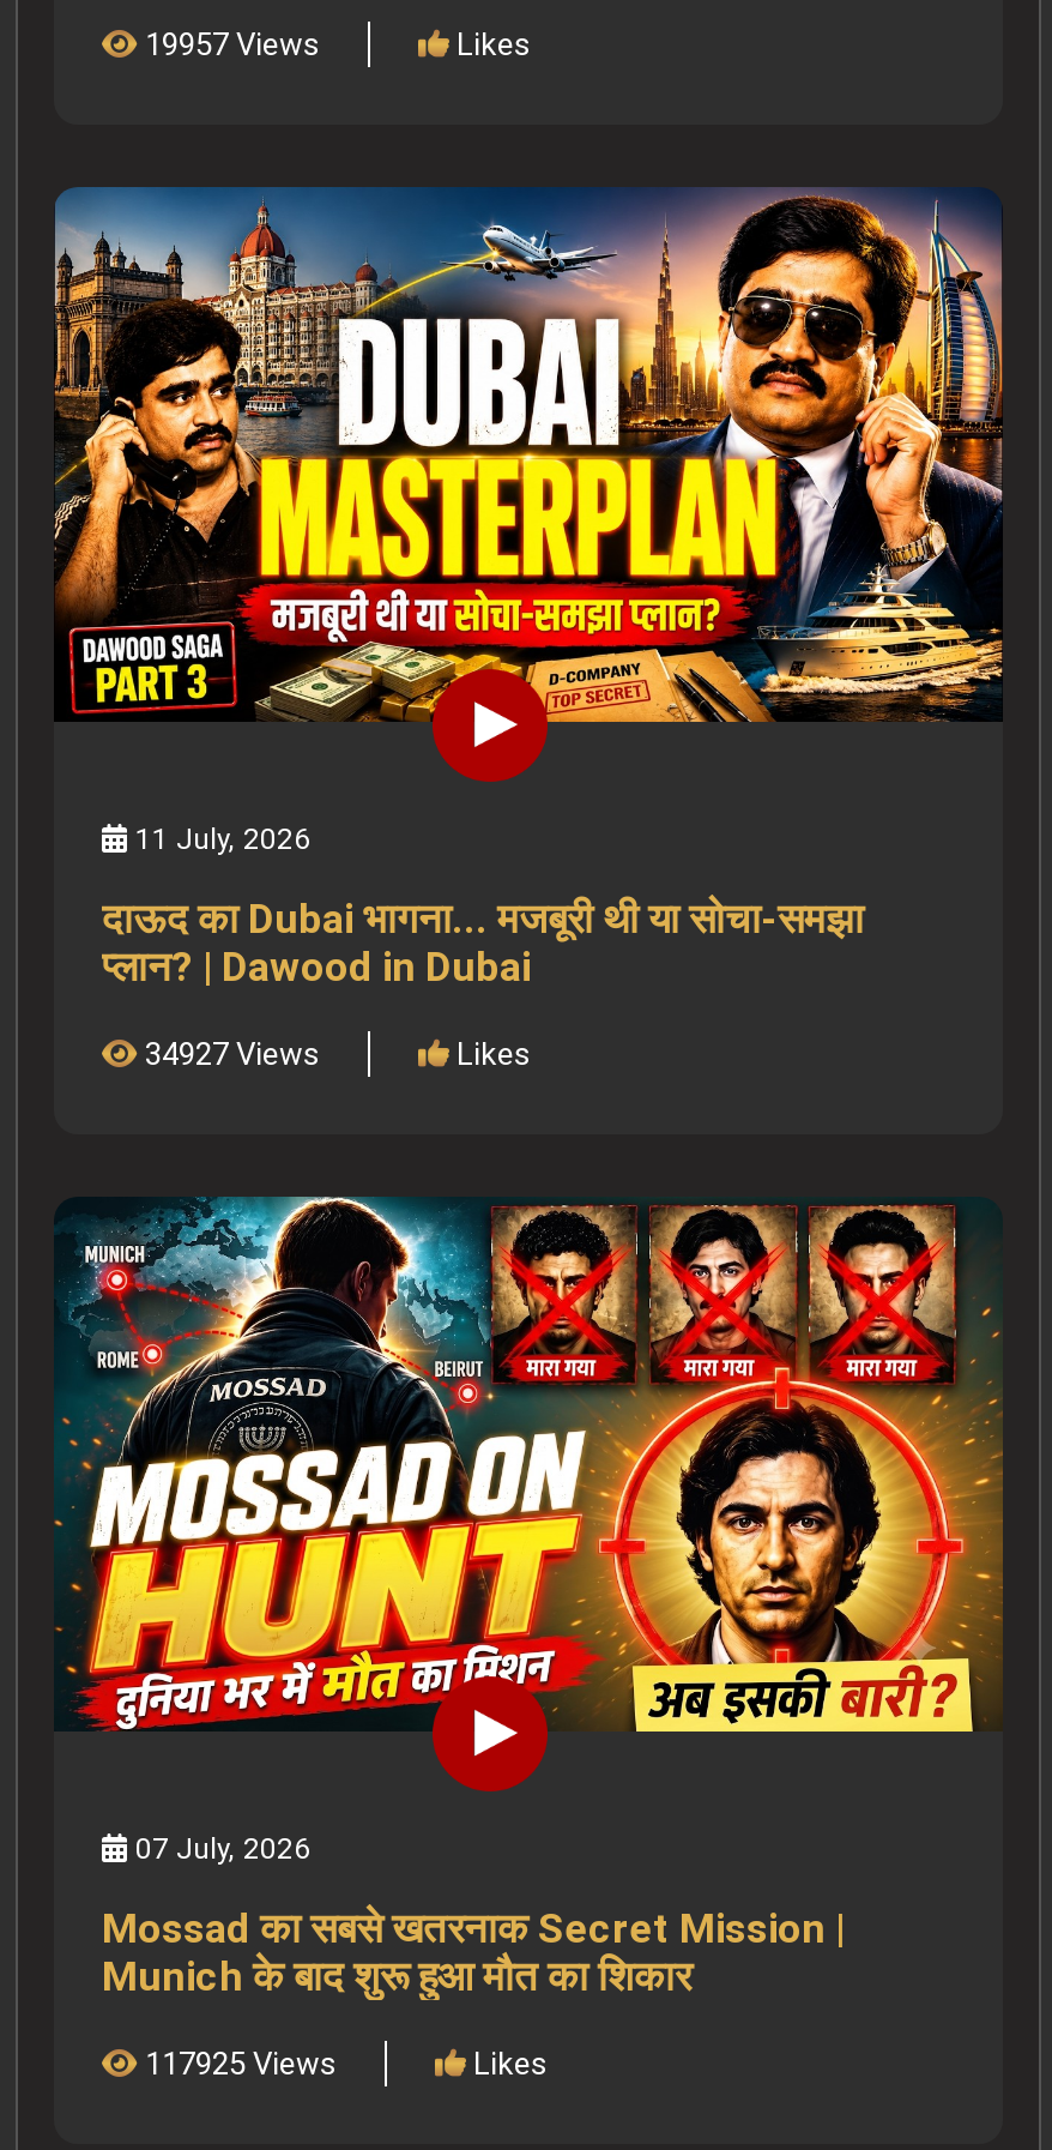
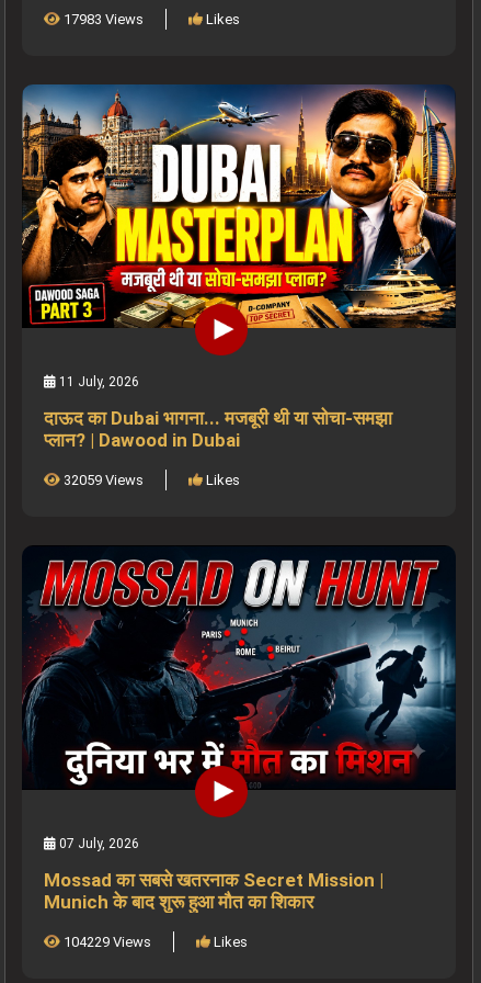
- 19957 Views
+ 17983 Views

- 34927 Views
+ 32059 Views

- [image]
+ [image]

- 117925 Views
+ 104229 Views
